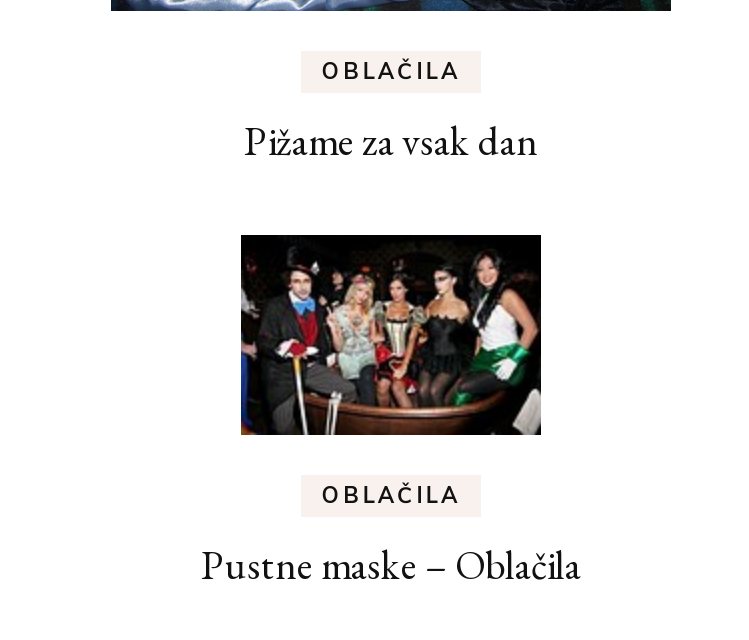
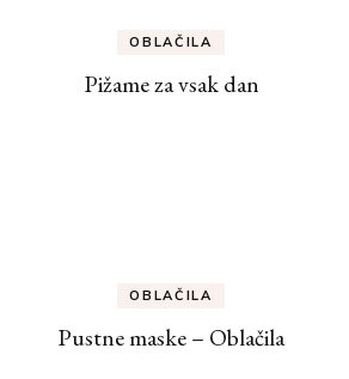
- [image]
